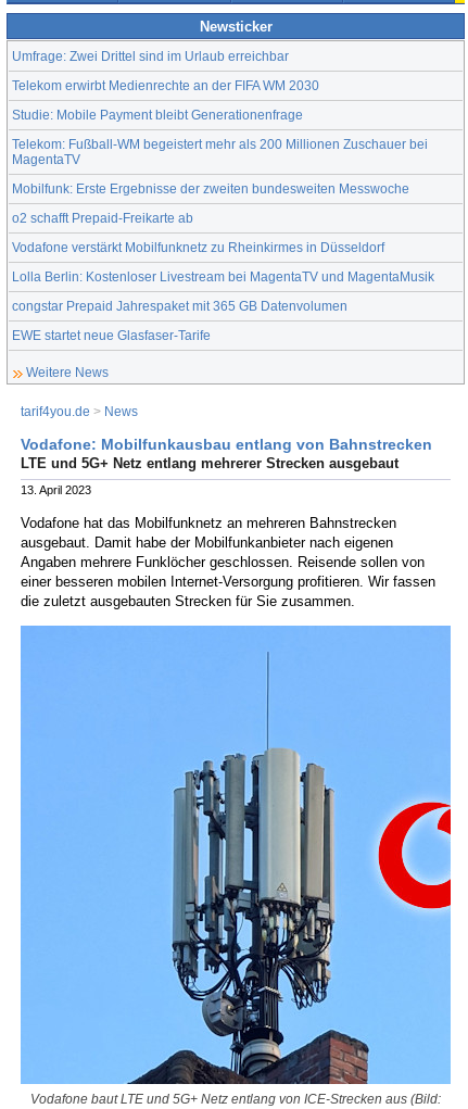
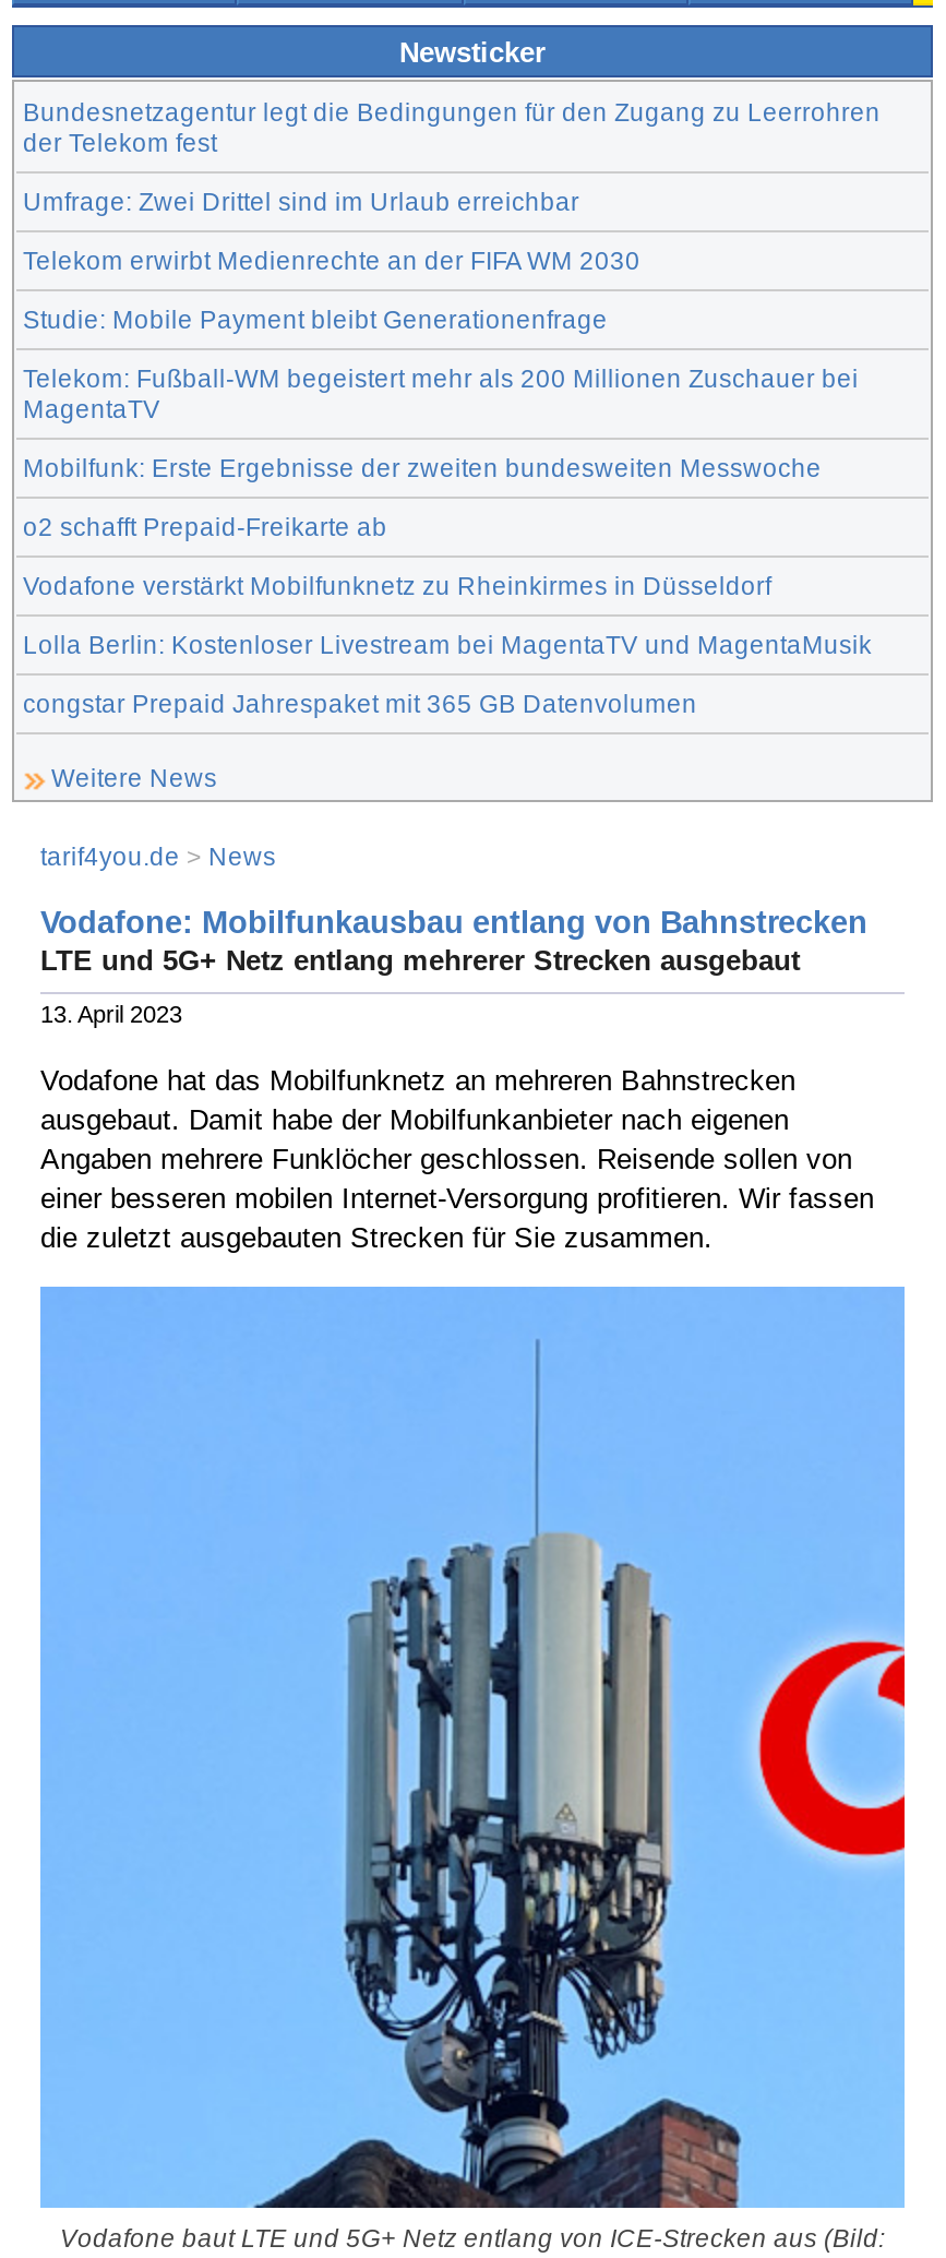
+ Bundesnetzagentur legt die Bedingungen für den Zugang zu Leerrohren
+ der Telekom fest

moved down: Umfrage: Zwei Drittel sind im Urlaub erreichbar | Telekom erwirbt Medienrechte an der FIFA WM 2030 | Studie: Mobile Payment bleibt Generationenfrage | ... | Lolla Berlin: Kostenloser Livestream bei MagentaTV und MagentaMusik | congstar Prepaid Jahrespaket mit 365 GB Datenvolumen

- EWE startet neue Glasfaser-Tarife
